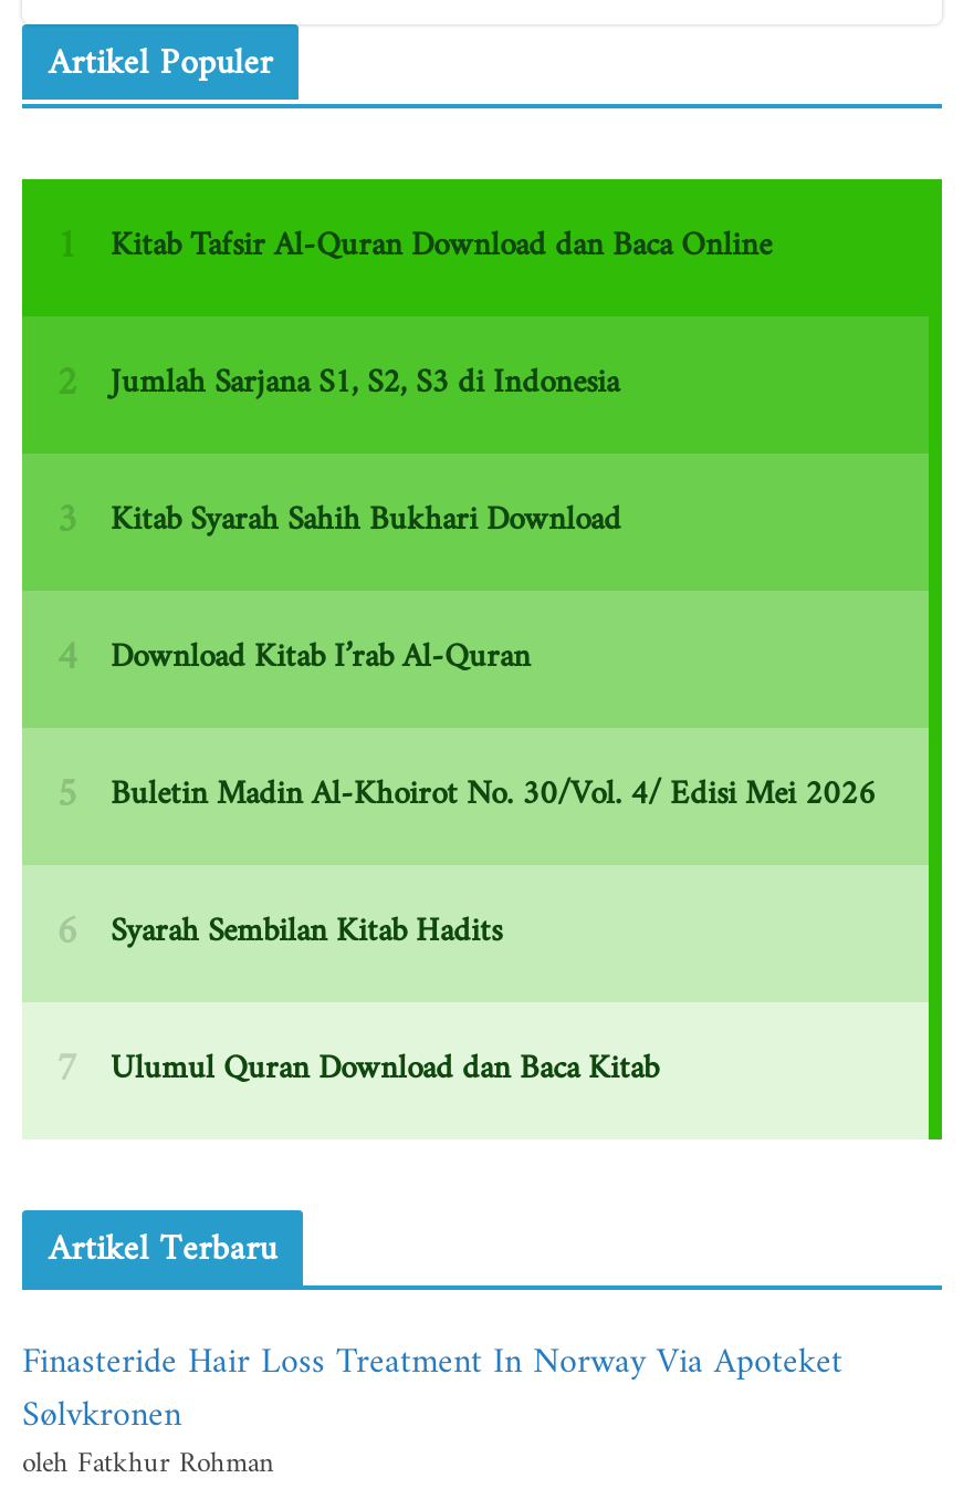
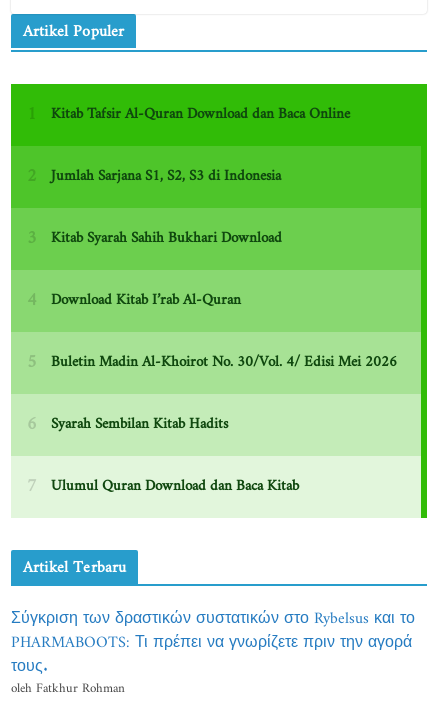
- Finasteride Hair Loss Treatment In Norway Via Apoteket
- Sølvkronen
+ Σύγκριση των δραστικών συστατικών στο Rybelsus και το
+ PHARMABOOTS: Τι πρέπει να γνωρίζετε πριν την αγορά
+ τους.
